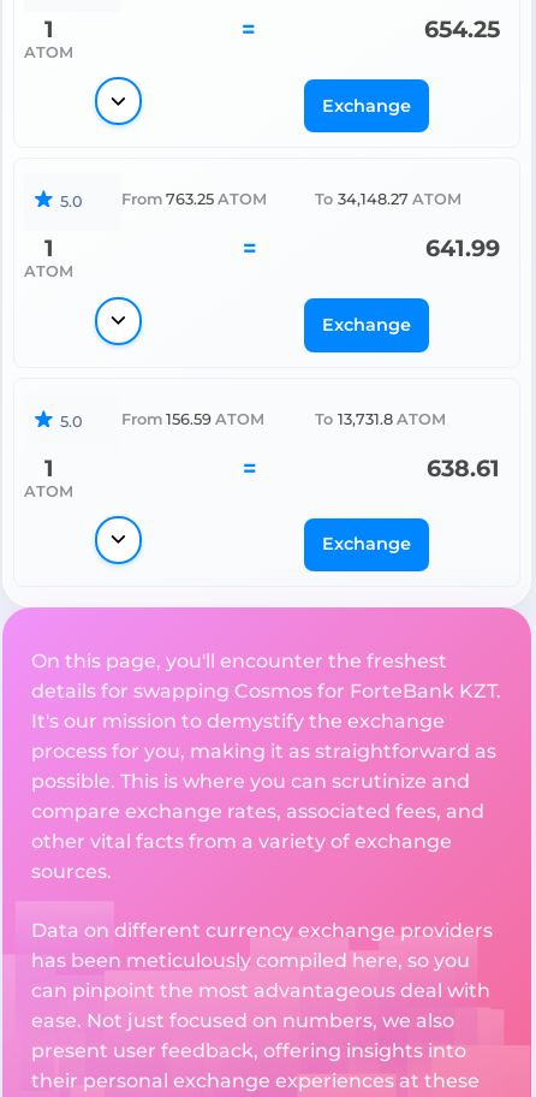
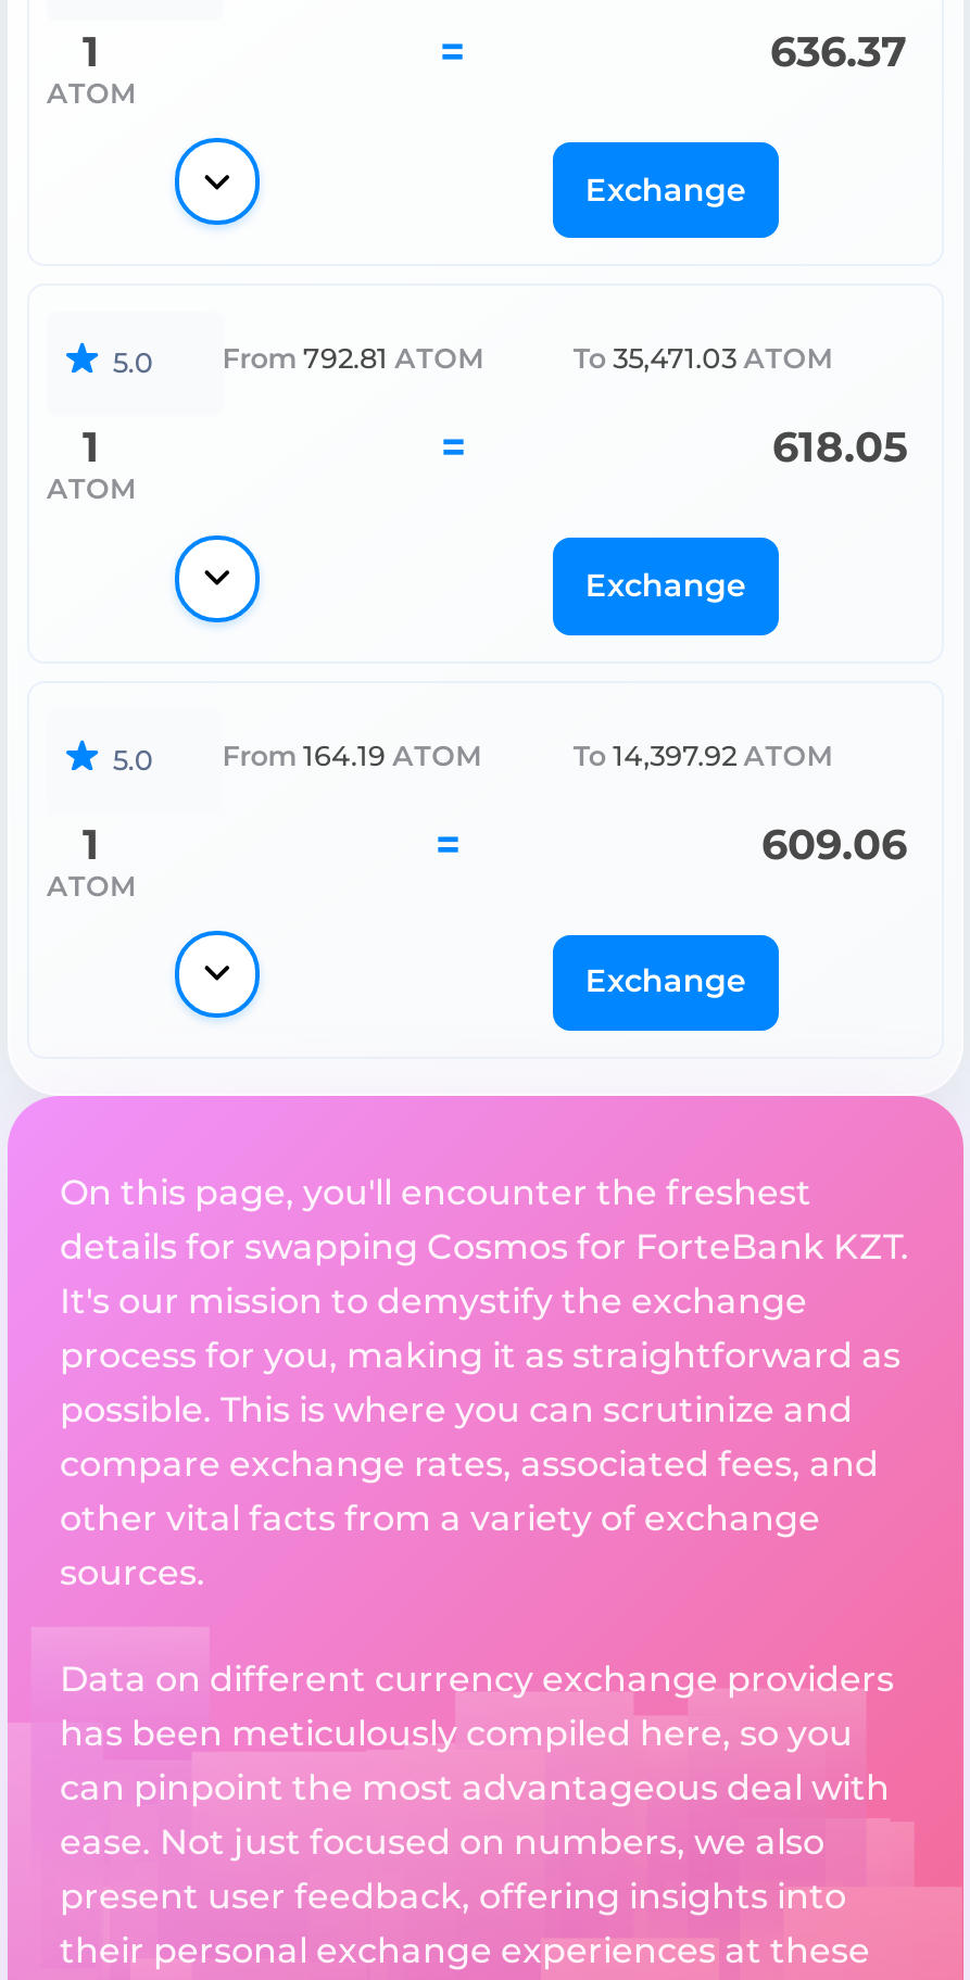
- 654.25
+ 636.37

- From 763.25 ATOM
+ From 792.81 ATOM

- To 34,148.27 ATOM
+ To 35,471.03 ATOM

- 641.99
+ 618.05

- From 156.59 ATOM
+ From 164.19 ATOM

- To 13,731.8 ATOM
+ To 14,397.92 ATOM

- 638.61
+ 609.06
